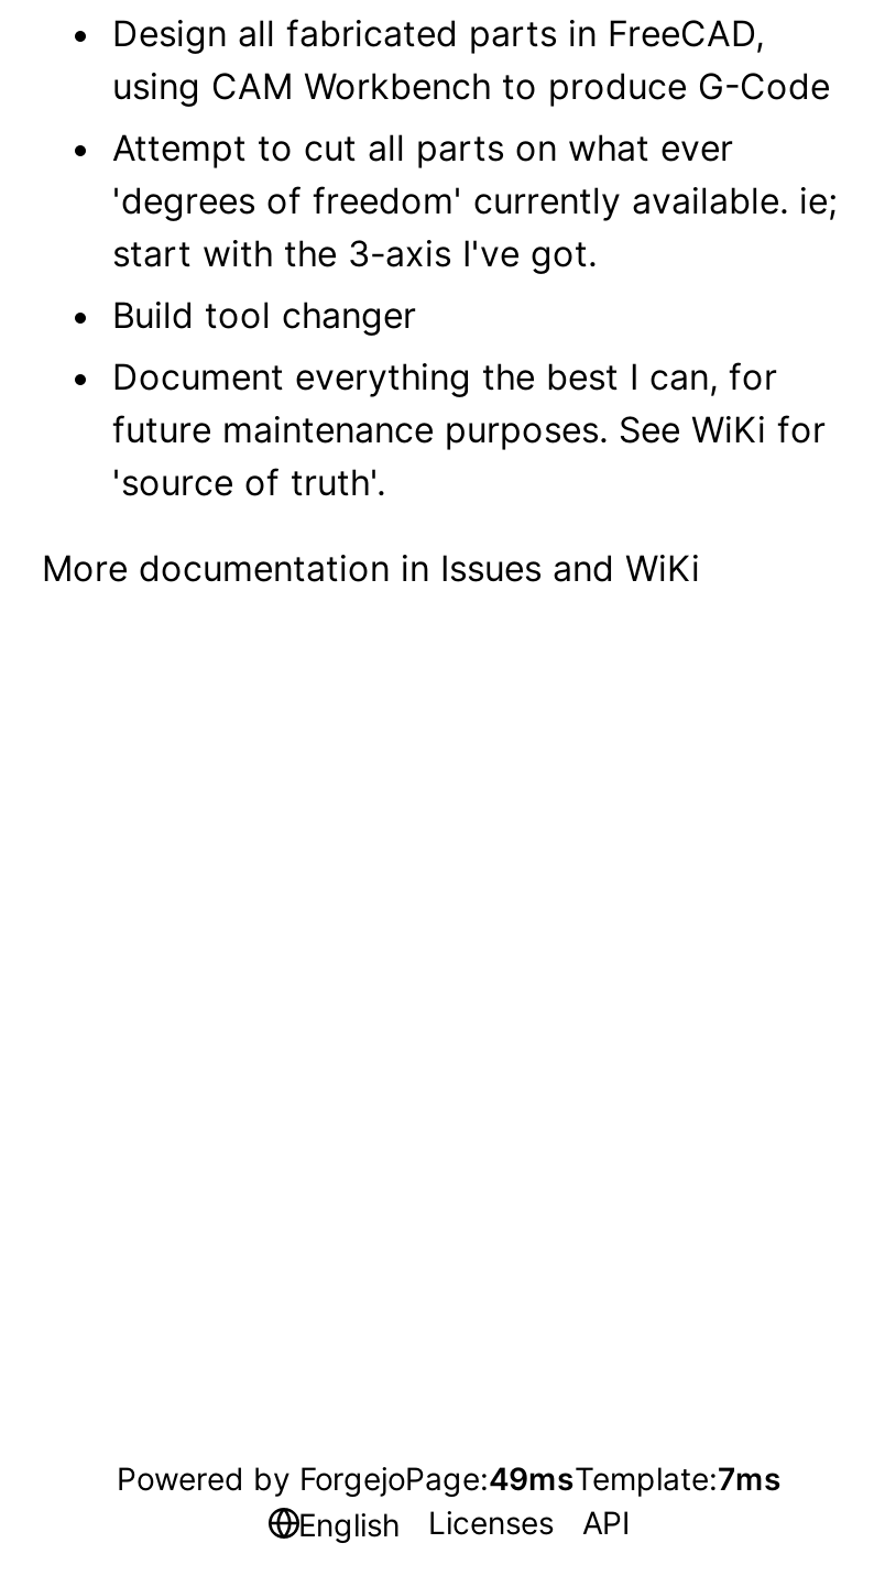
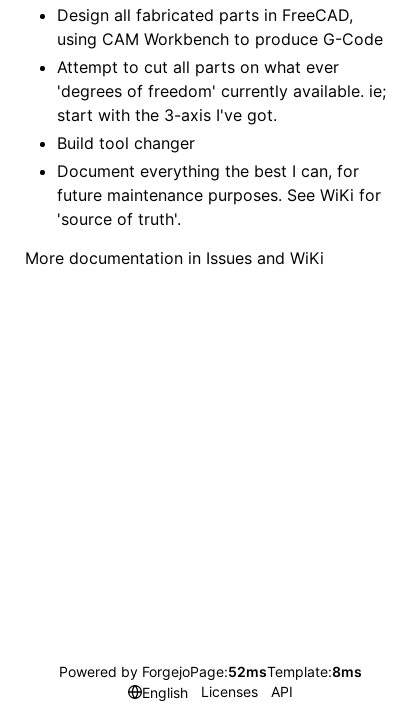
- Powered by ForgejoPage:49msTemplate:7ms
+ Powered by ForgejoPage:52msTemplate:8ms
